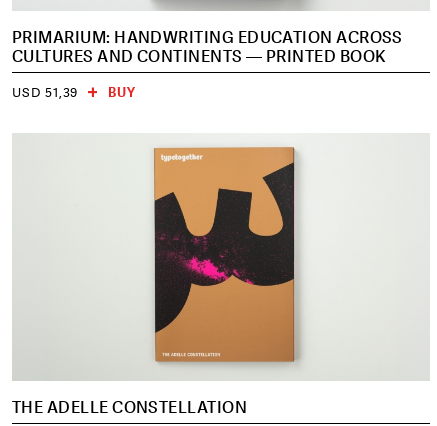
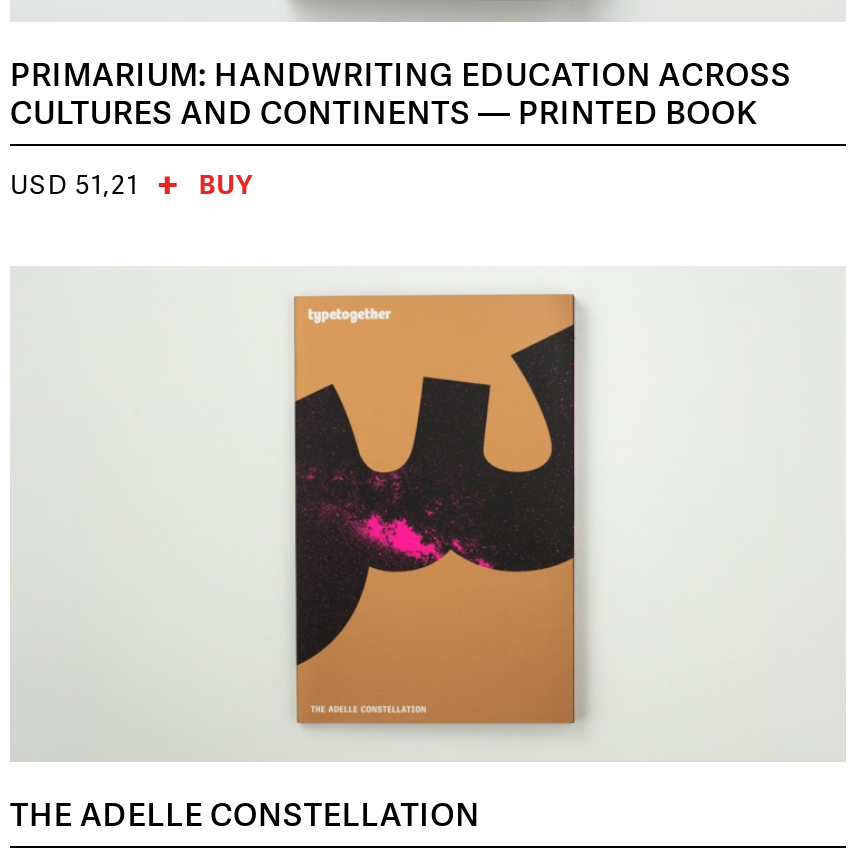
- USD 51,39 BUY
+ USD 51,21 BUY
